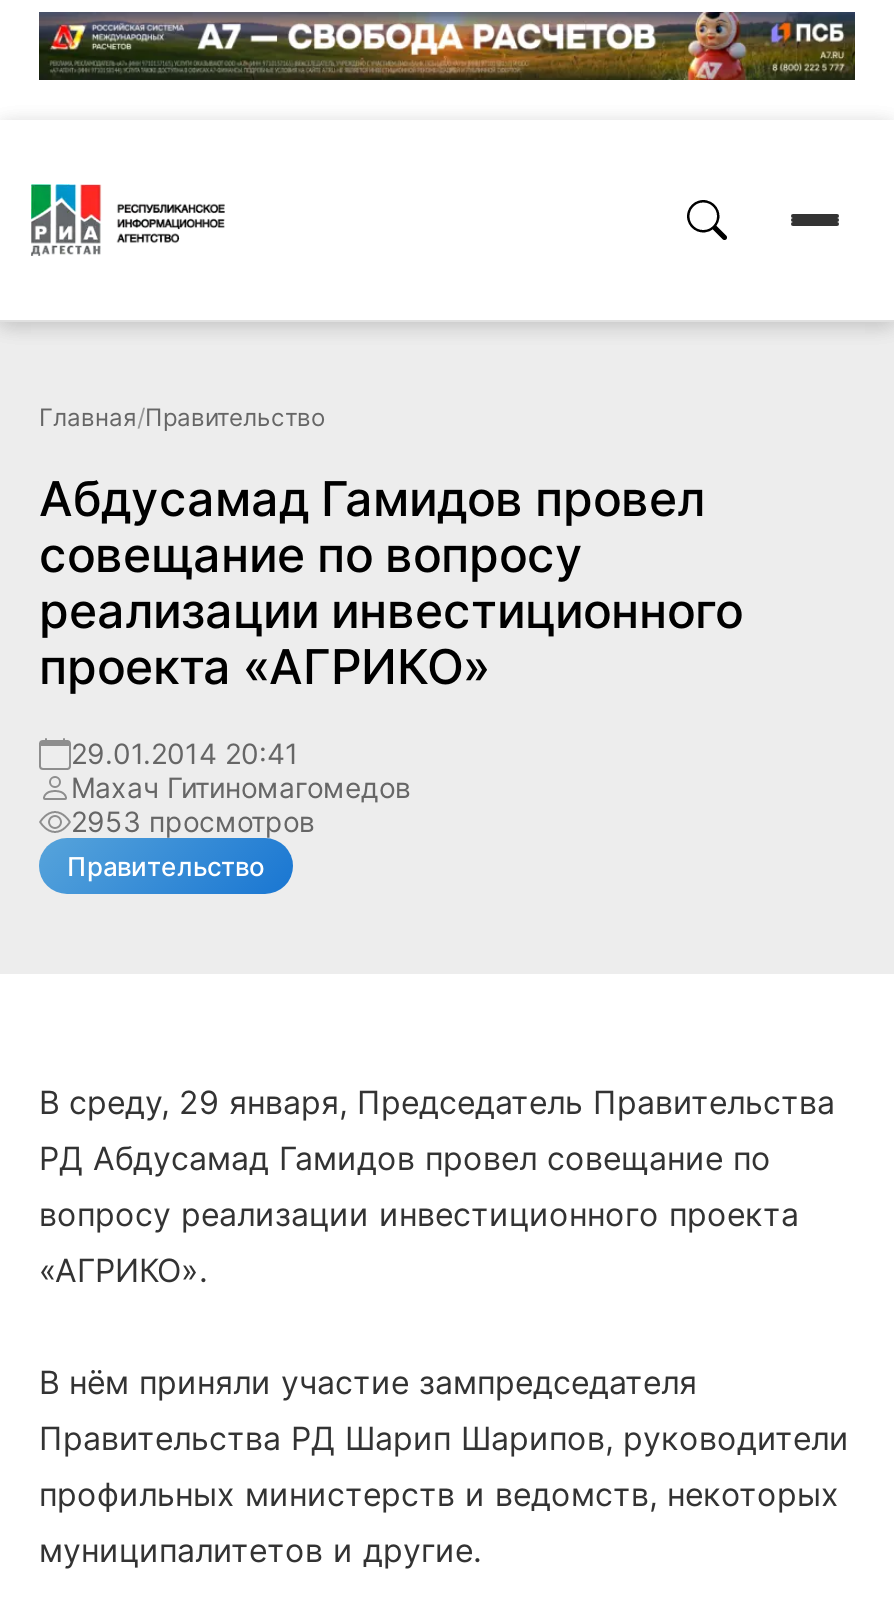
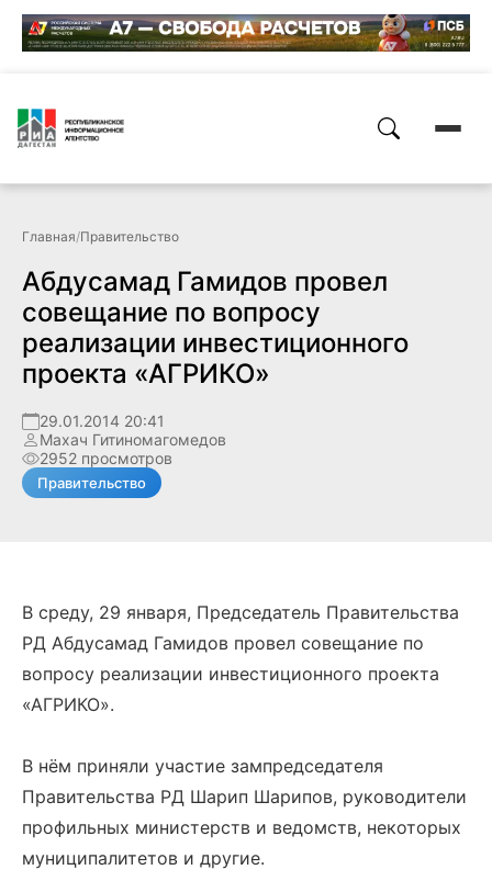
- 2953 просмотров
+ 2952 просмотров
